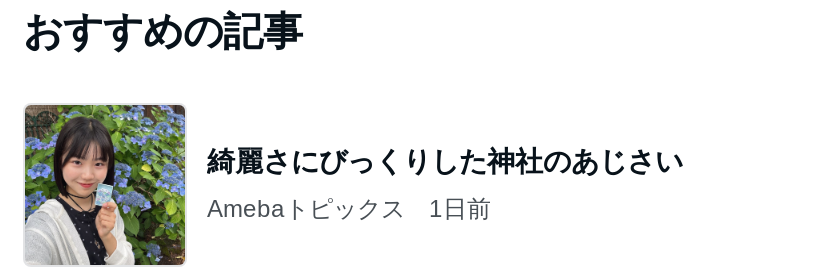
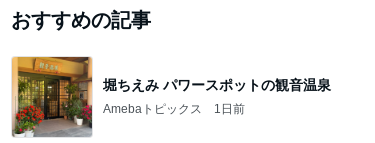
- [image]
- 綺麗さにびっくりした神社のあじさい
+ [image]
+ 堀ちえみ パワースポットの観音温泉
